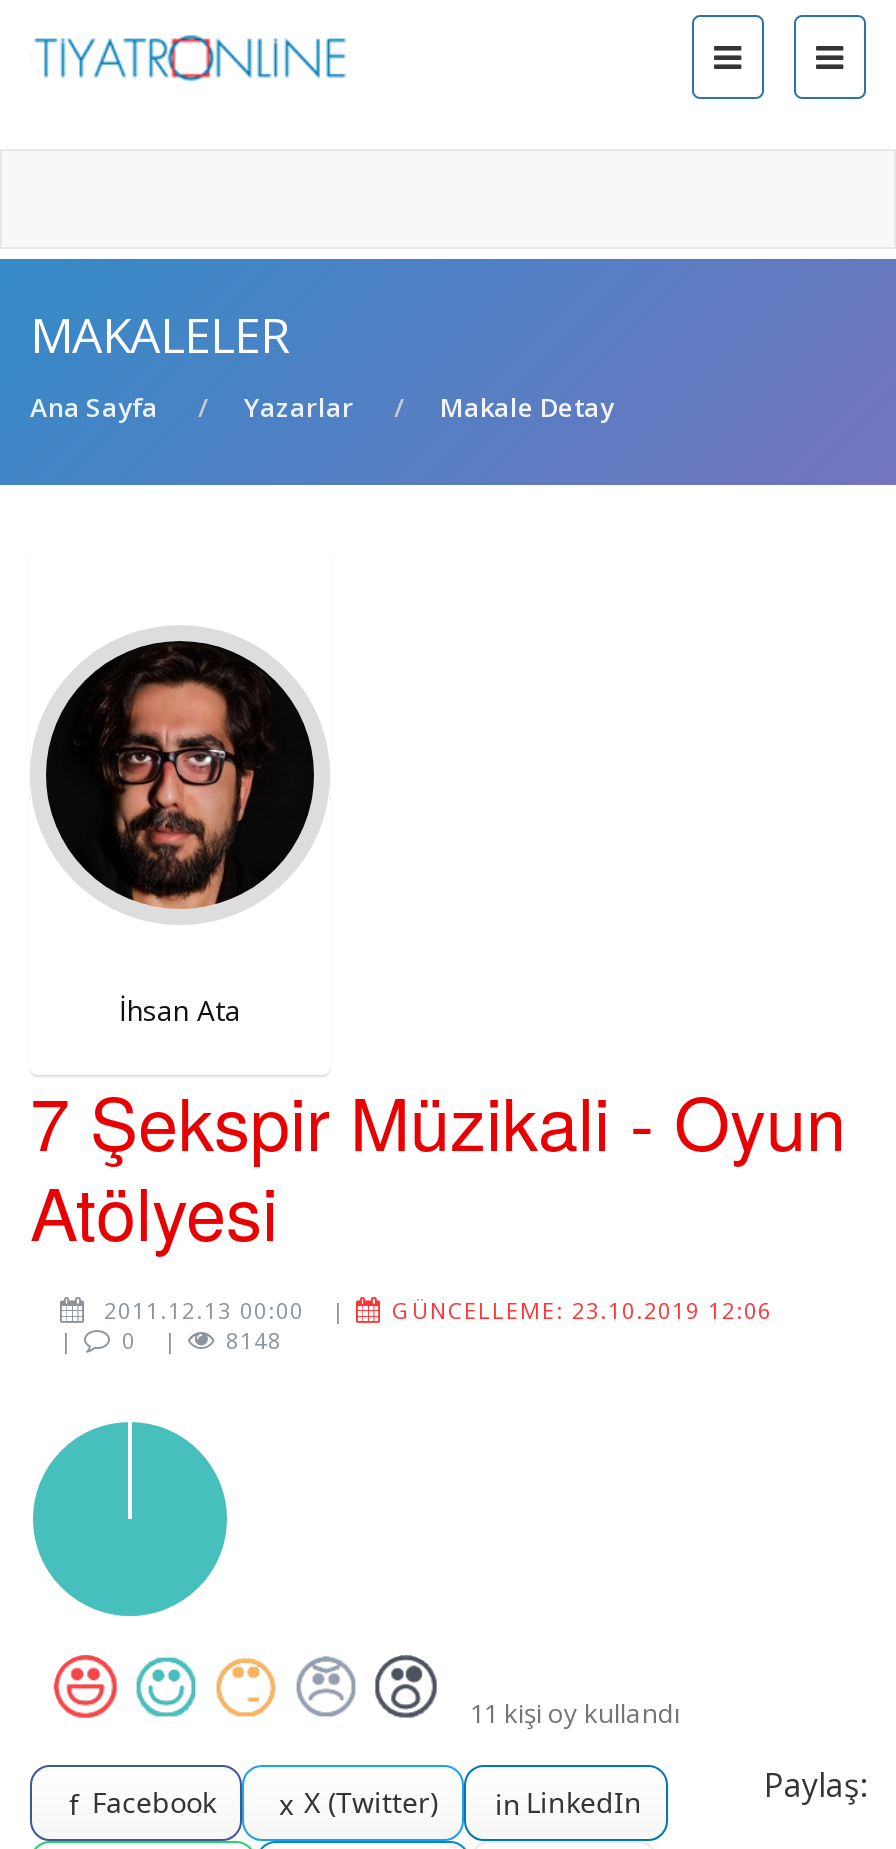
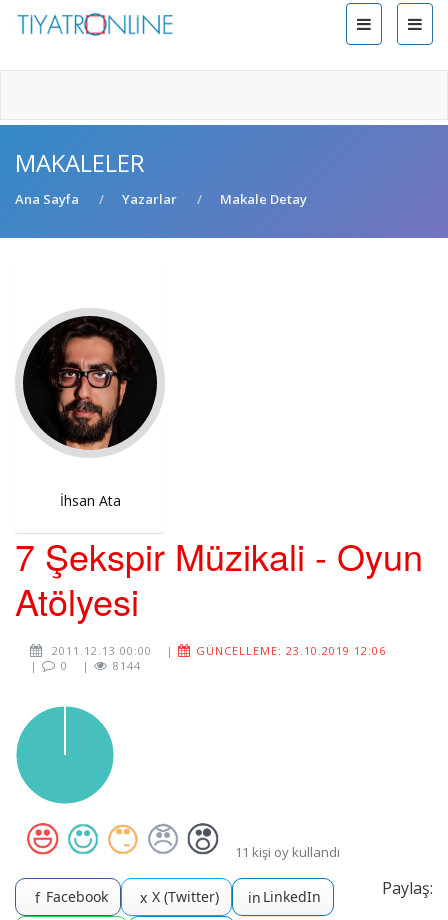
- 8148
+ 8144
